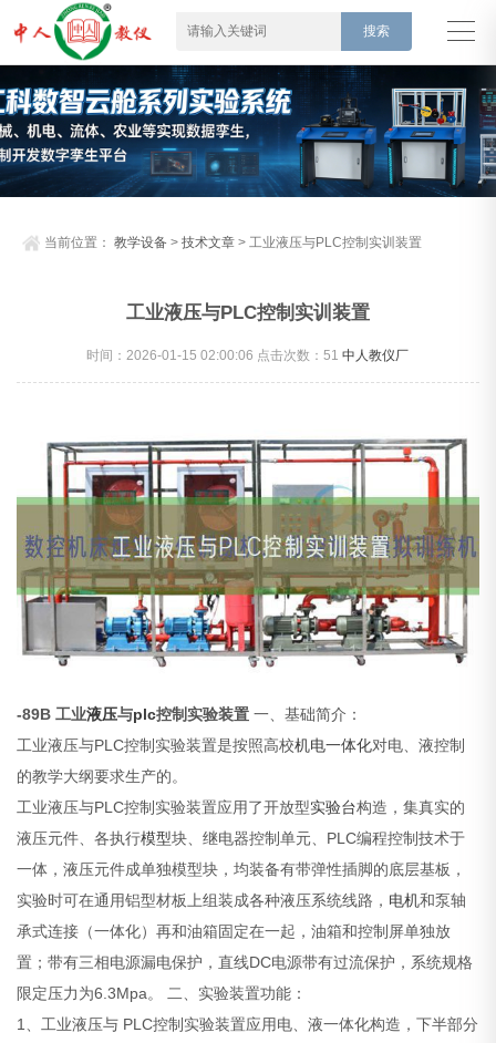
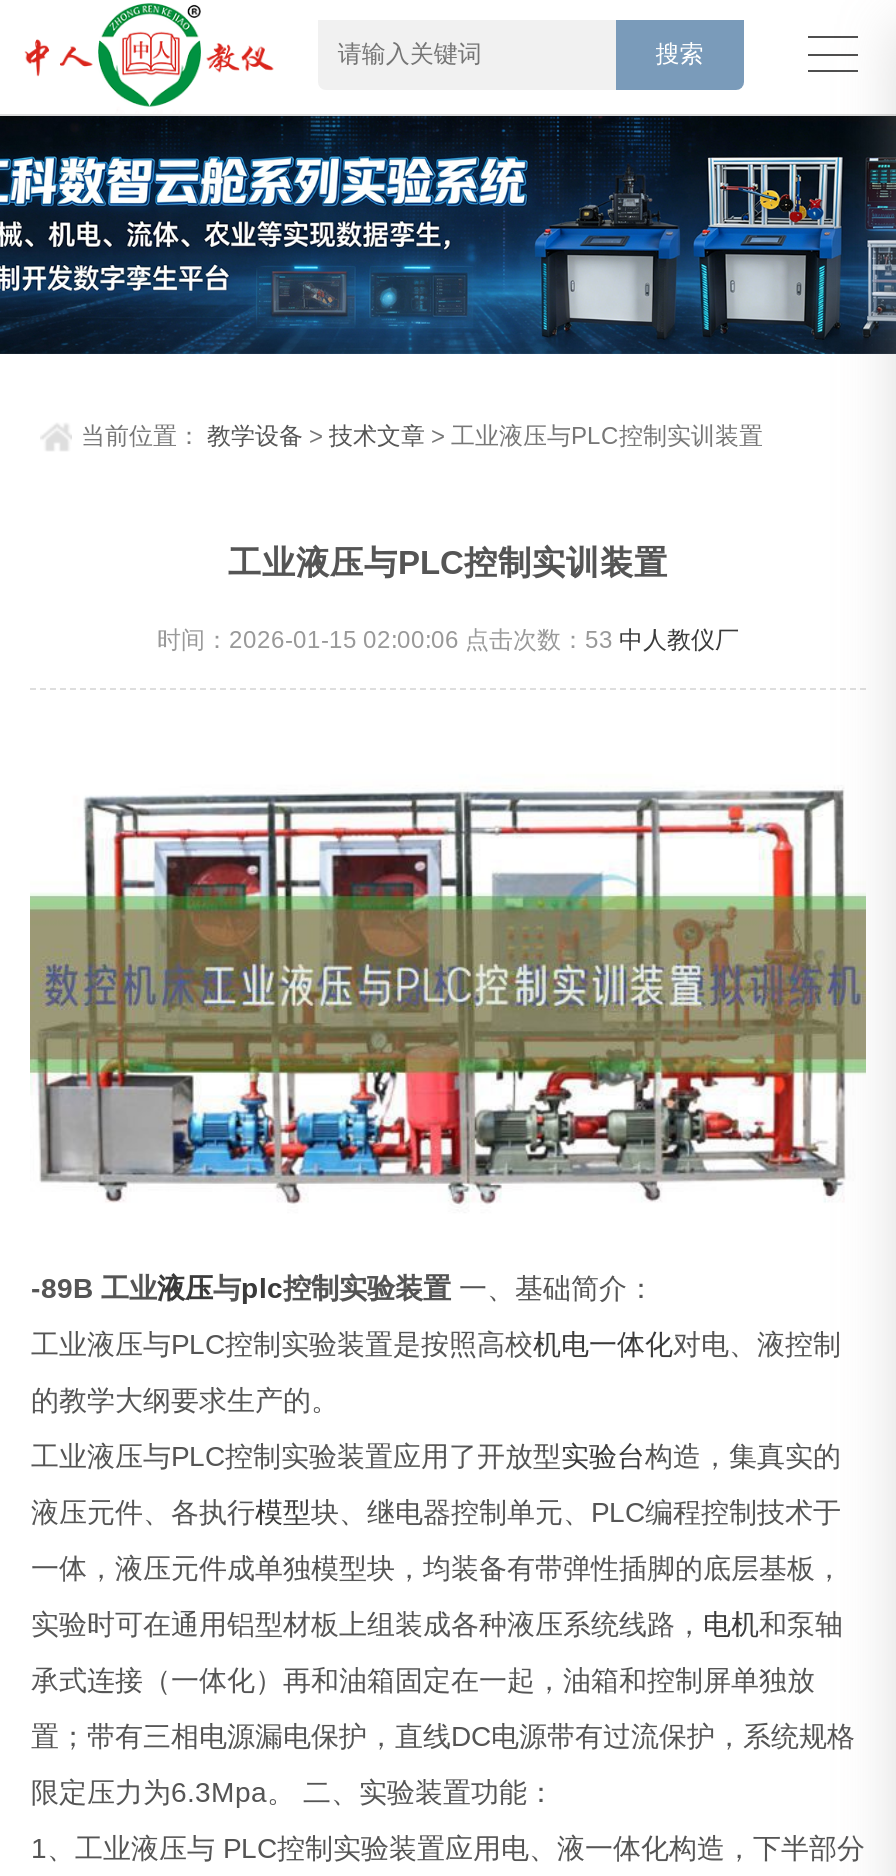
- 时间：2026-01-15 02:00:06 点击次数：51中人教仪厂
+ 时间：2026-01-15 02:00:06 点击次数：53中人教仪厂
